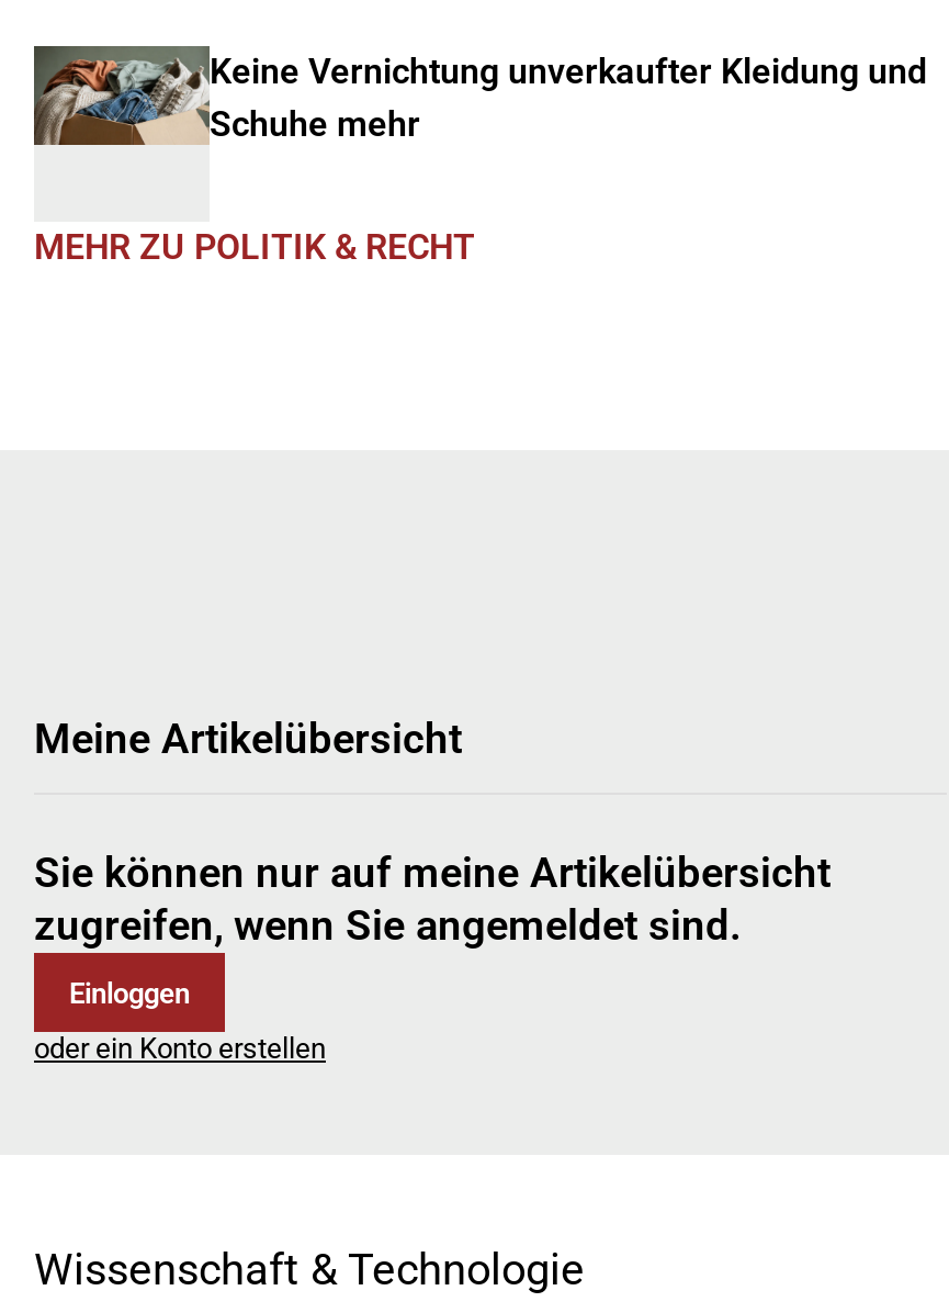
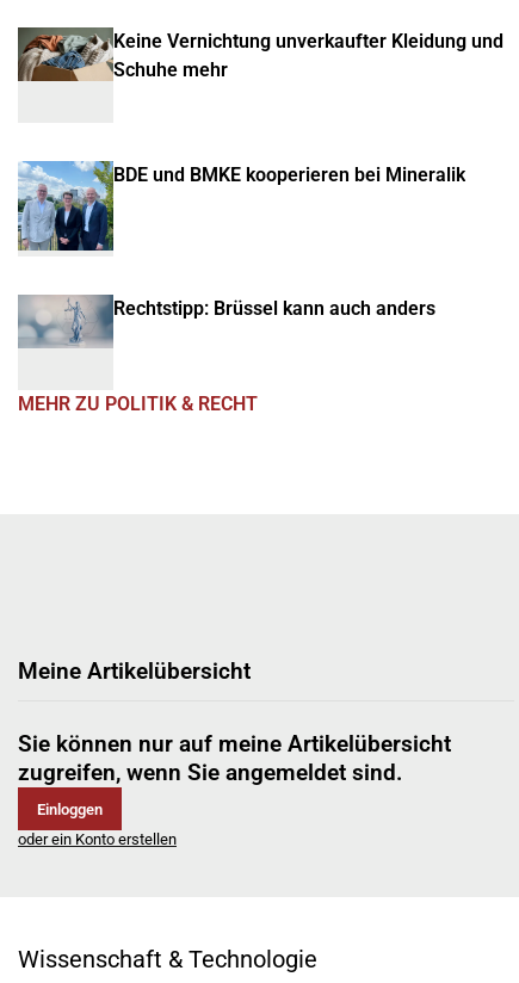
+ [image]
+ BDE und BMKE kooperieren bei Mineralik

+ [image]
+ Rechtstipp: Brüssel kann auch anders
